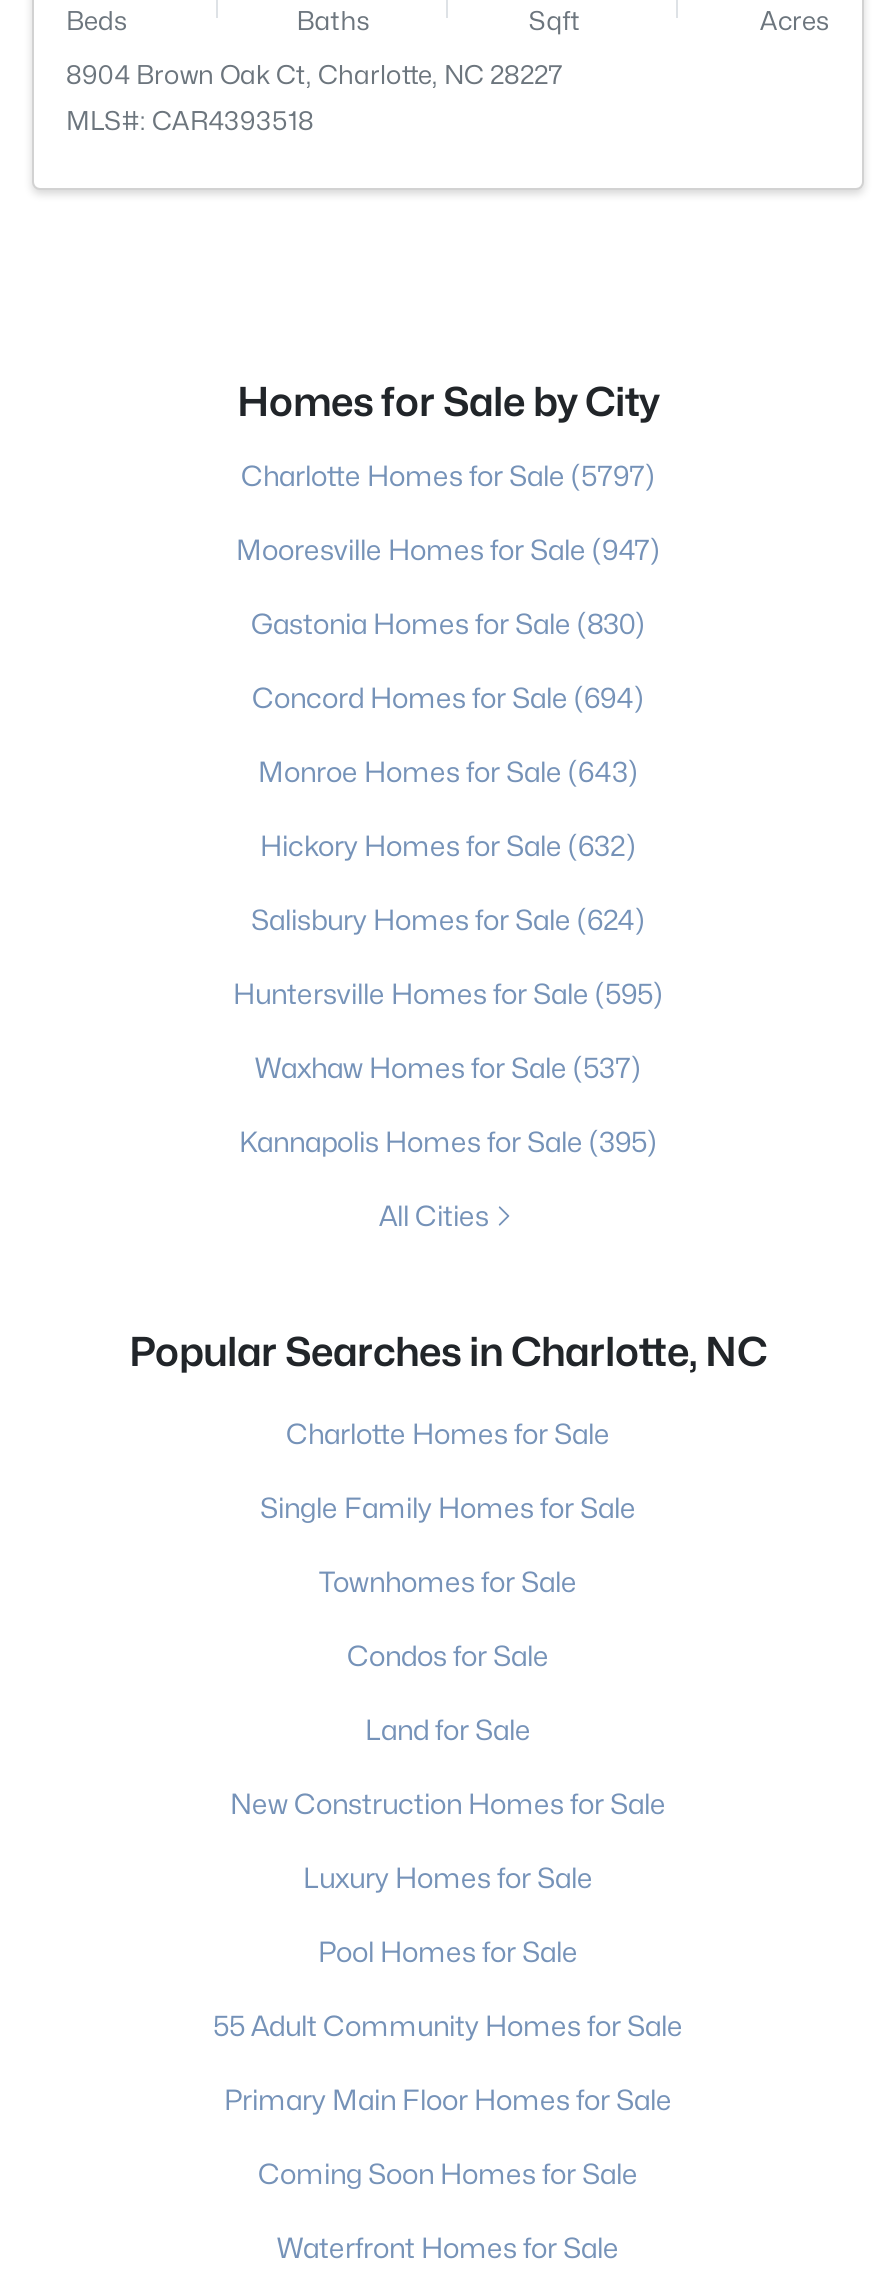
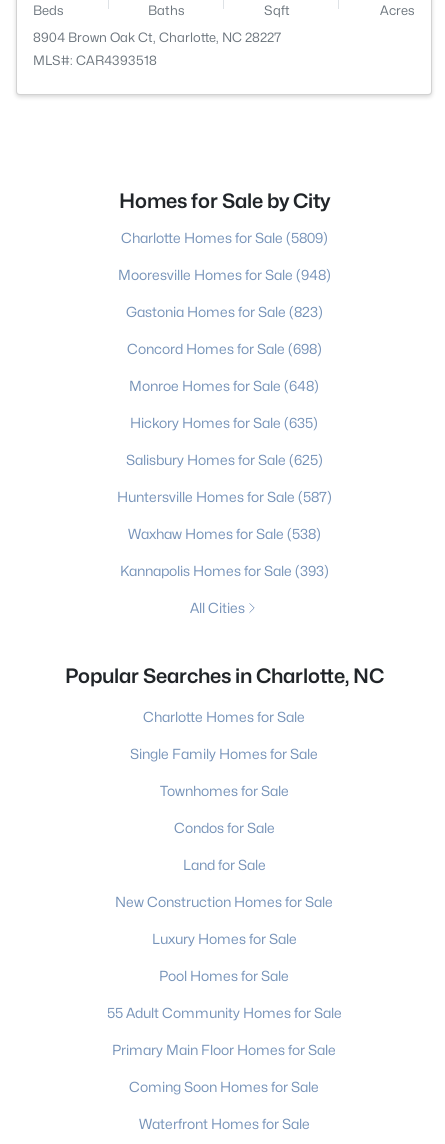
- Charlotte Homes for Sale (5797)
+ Charlotte Homes for Sale (5809)

- Mooresville Homes for Sale (947)
+ Mooresville Homes for Sale (948)

- Gastonia Homes for Sale (830)
+ Gastonia Homes for Sale (823)

- Concord Homes for Sale (694)
+ Concord Homes for Sale (698)

- Monroe Homes for Sale (643)
+ Monroe Homes for Sale (648)

- Hickory Homes for Sale (632)
+ Hickory Homes for Sale (635)

- Salisbury Homes for Sale (624)
+ Salisbury Homes for Sale (625)

- Huntersville Homes for Sale (595)
+ Huntersville Homes for Sale (587)

- Waxhaw Homes for Sale (537)
+ Waxhaw Homes for Sale (538)

- Kannapolis Homes for Sale (395)
+ Kannapolis Homes for Sale (393)
